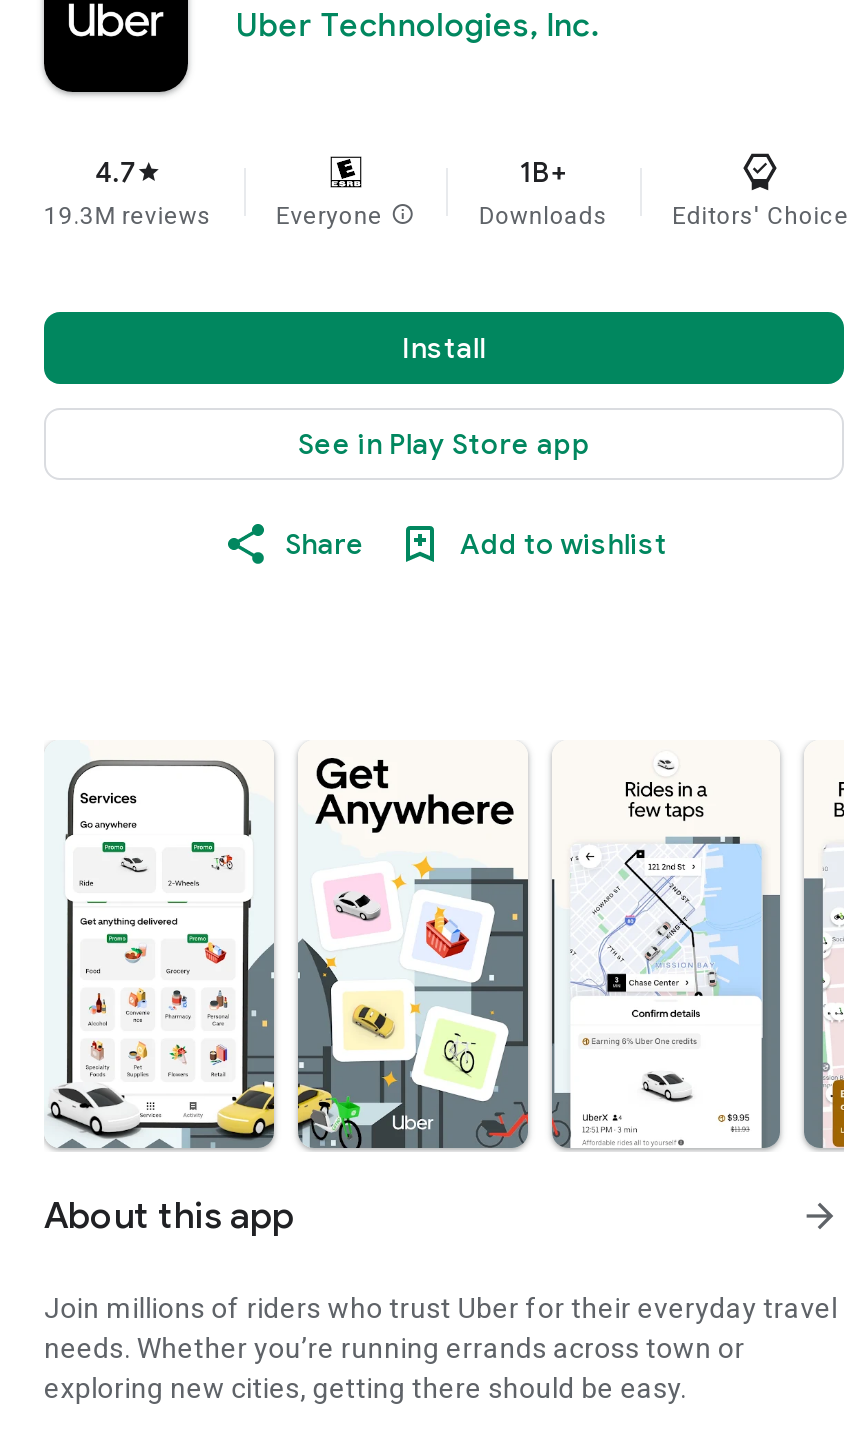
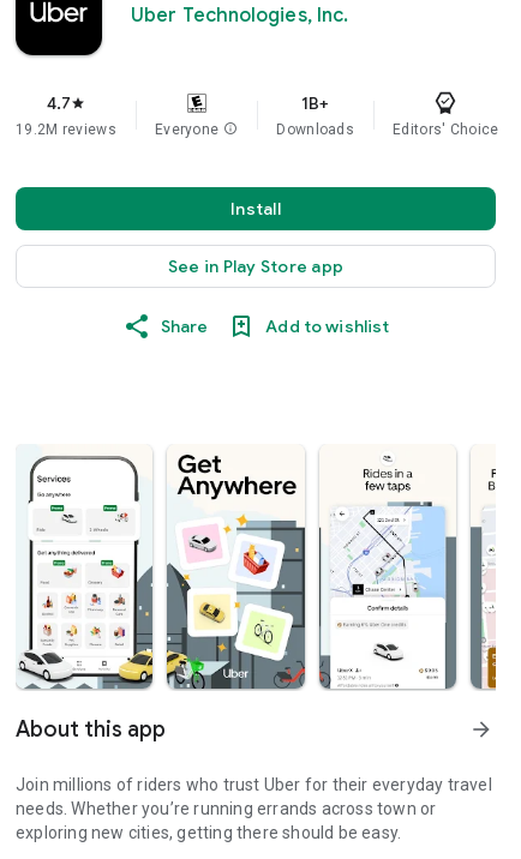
- 19.3M reviews
+ 19.2M reviews
